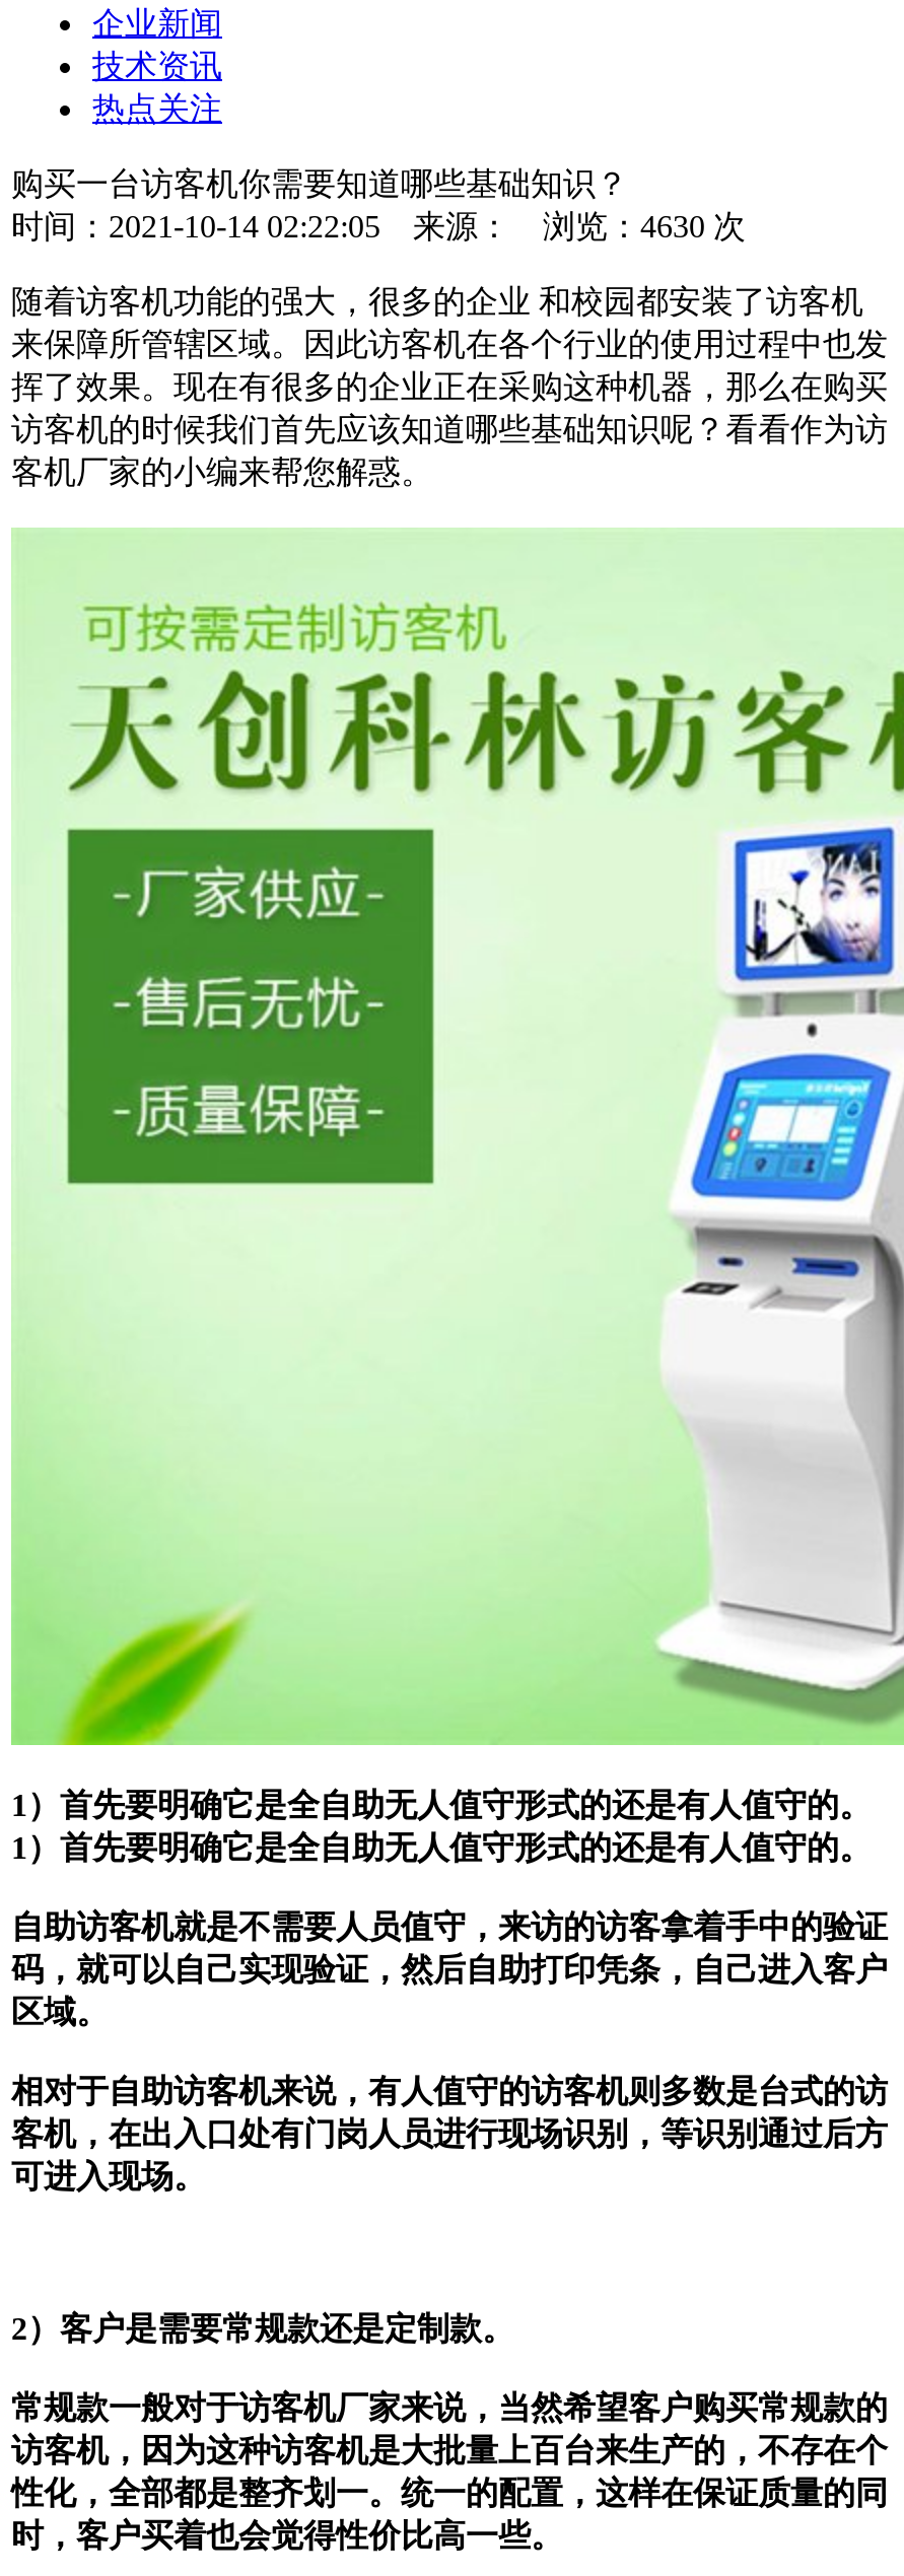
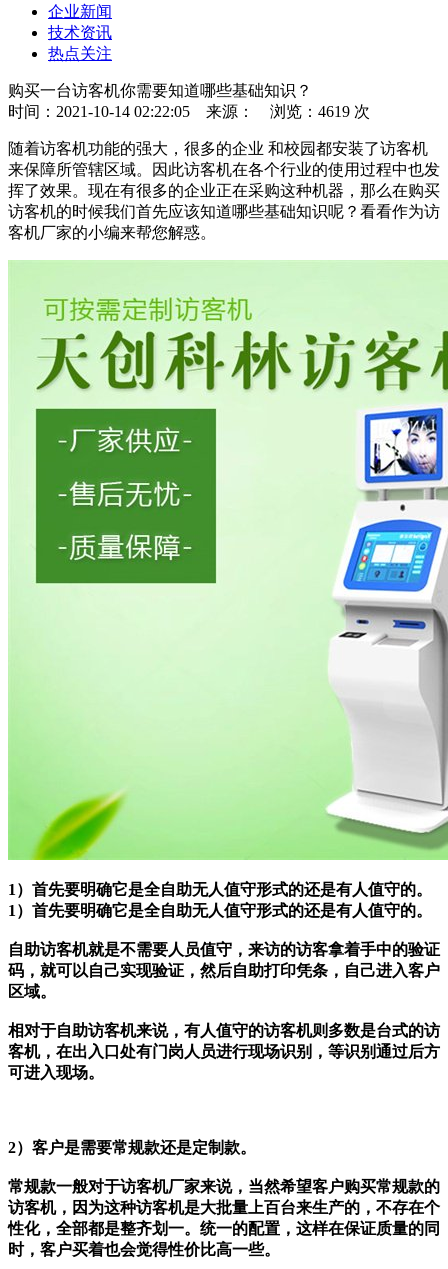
- 时间：2021-10-14 02:22:05 来源： 浏览：4630 次
+ 时间：2021-10-14 02:22:05 来源： 浏览：4619 次
